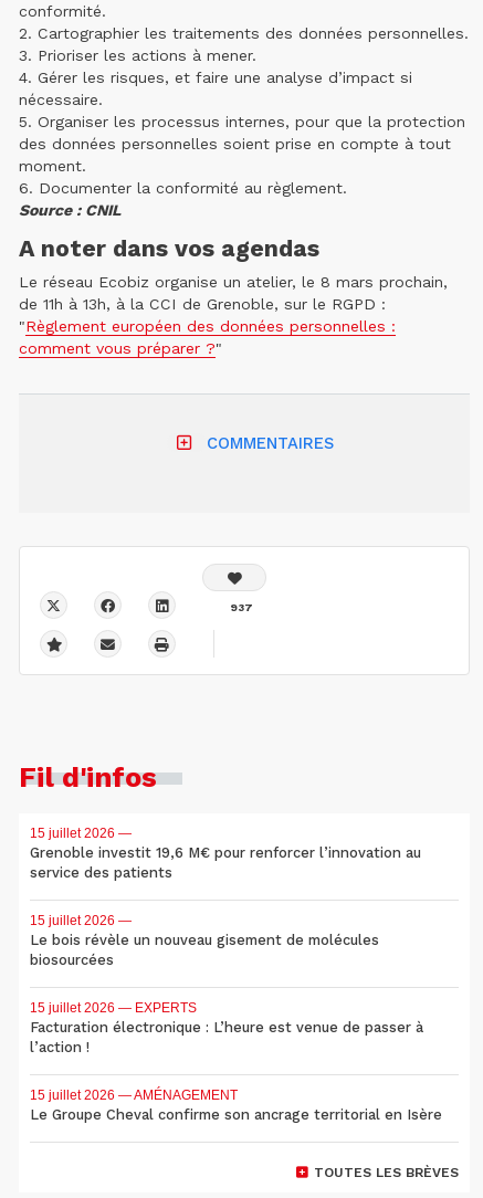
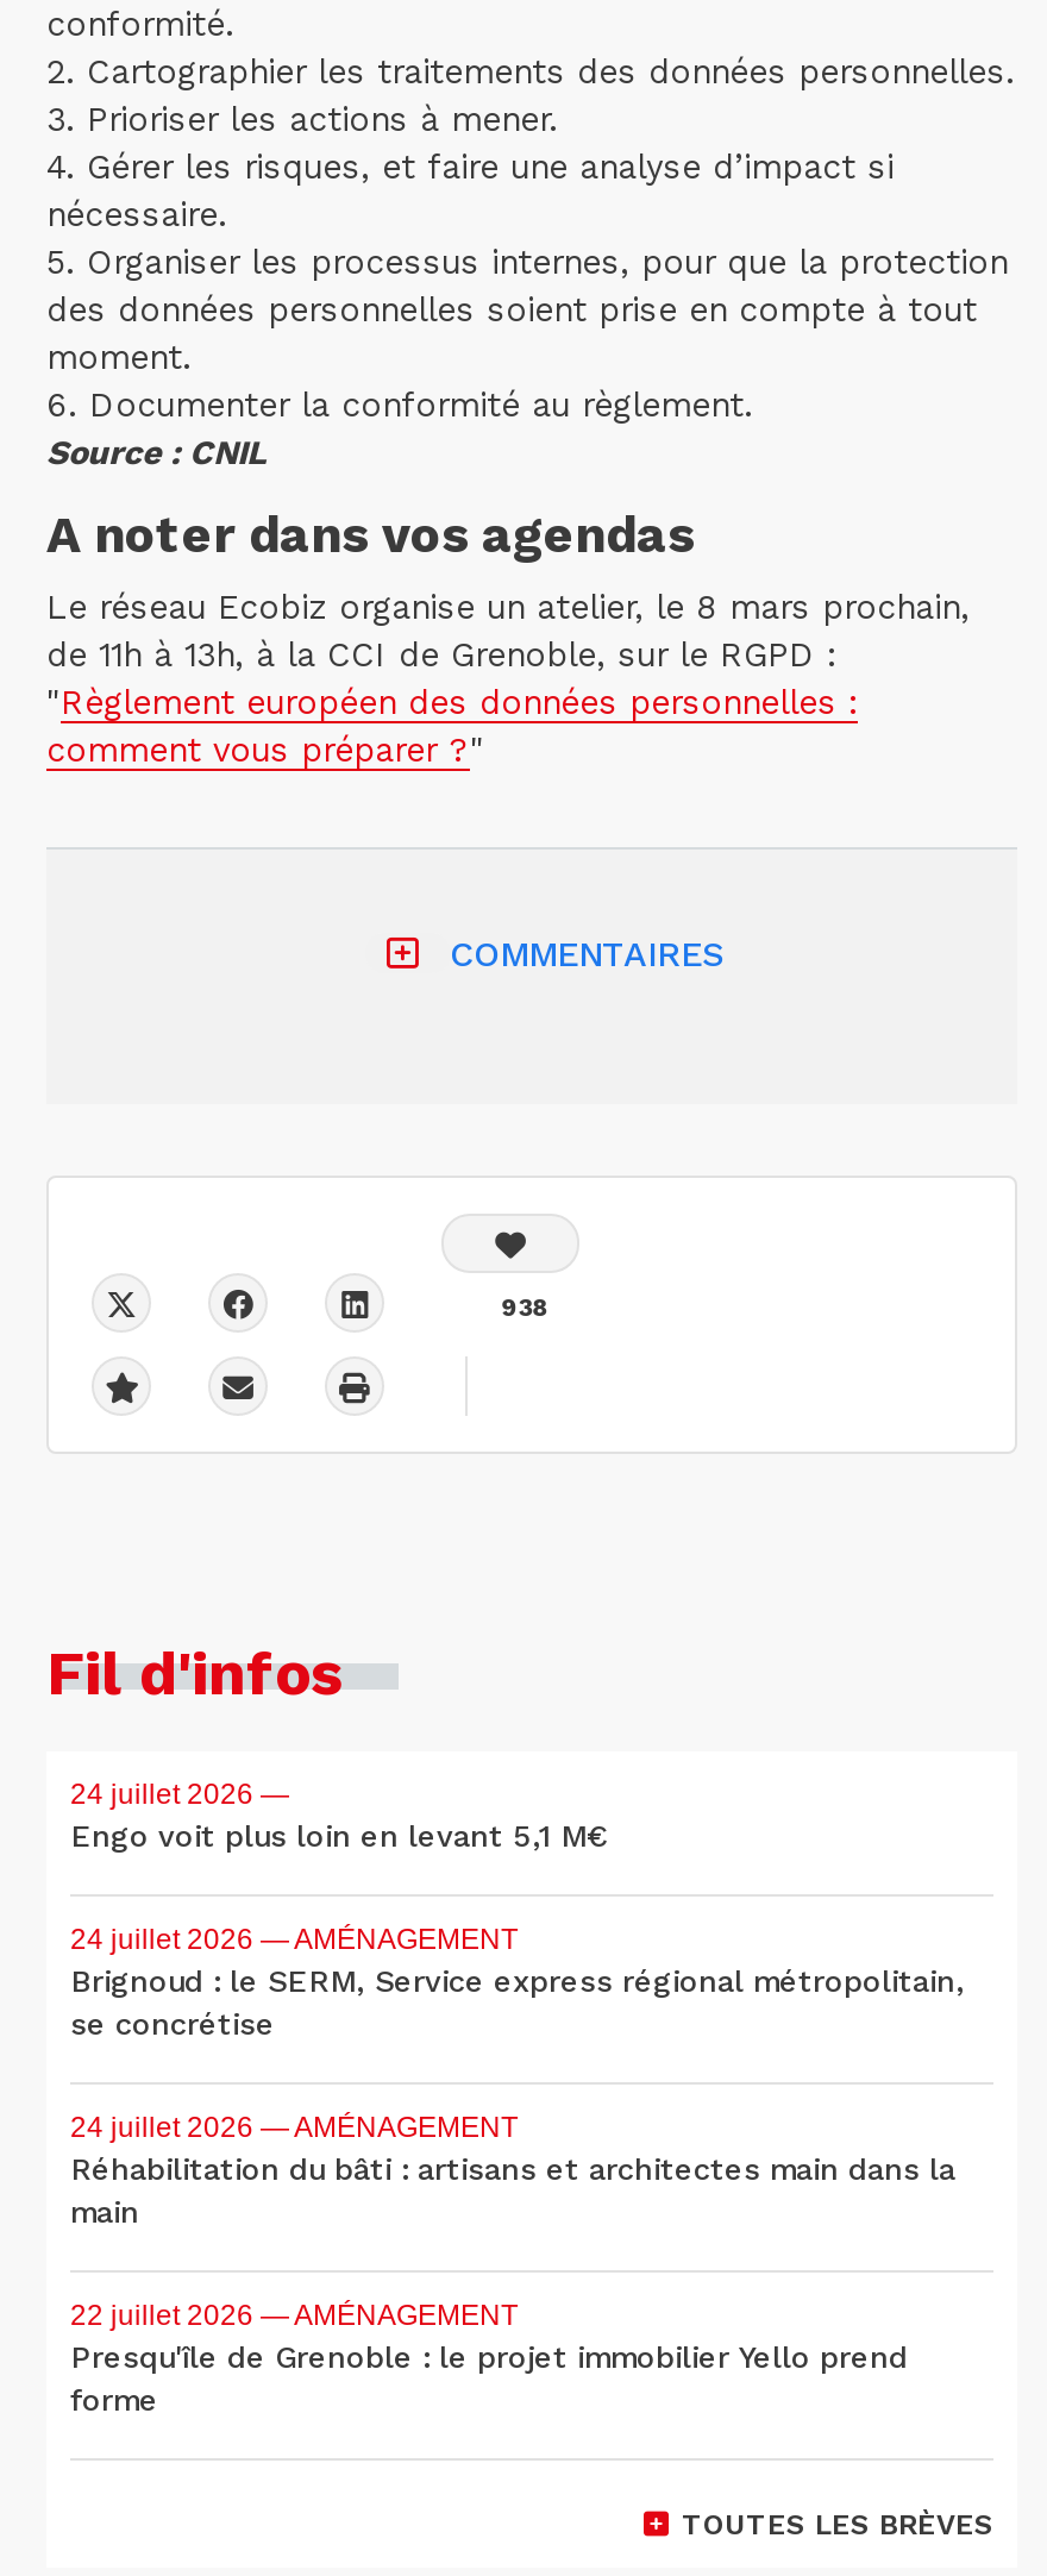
- 937
+ 938

- 15 juillet 2026 —
- Grenoble investit 19,6 M€ pour renforcer l’innovation au
- service des patients
+ 24 juillet 2026 —
+ Engo voit plus loin en levant 5,1 M€

- 15 juillet 2026 —
- Le bois révèle un nouveau gisement de molécules
- biosourcées
+ 24 juillet 2026 — AMÉNAGEMENT
+ Brignoud : le SERM, Service express régional métropolitain,
+ se concrétise

- 15 juillet 2026 — EXPERTS
- Facturation électronique : L’heure est venue de passer à
- l’action !
+ 24 juillet 2026 — AMÉNAGEMENT
+ Réhabilitation du bâti : artisans et architectes main dans la
+ main

- 15 juillet 2026 — AMÉNAGEMENT
- Le Groupe Cheval confirme son ancrage territorial en Isère
+ 22 juillet 2026 — AMÉNAGEMENT
+ Presqu'île de Grenoble : le projet immobilier Yello prend
+ forme
